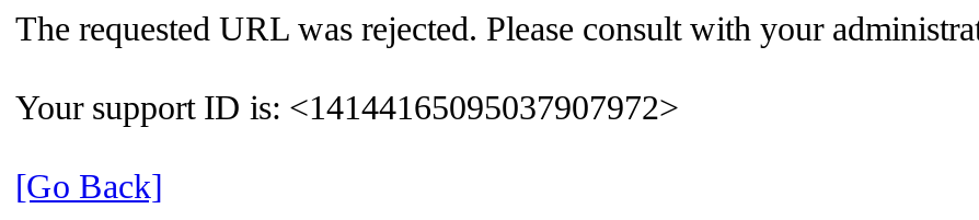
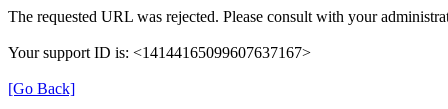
- Your support ID is: <14144165095037907972>
+ Your support ID is: <14144165099607637167>
